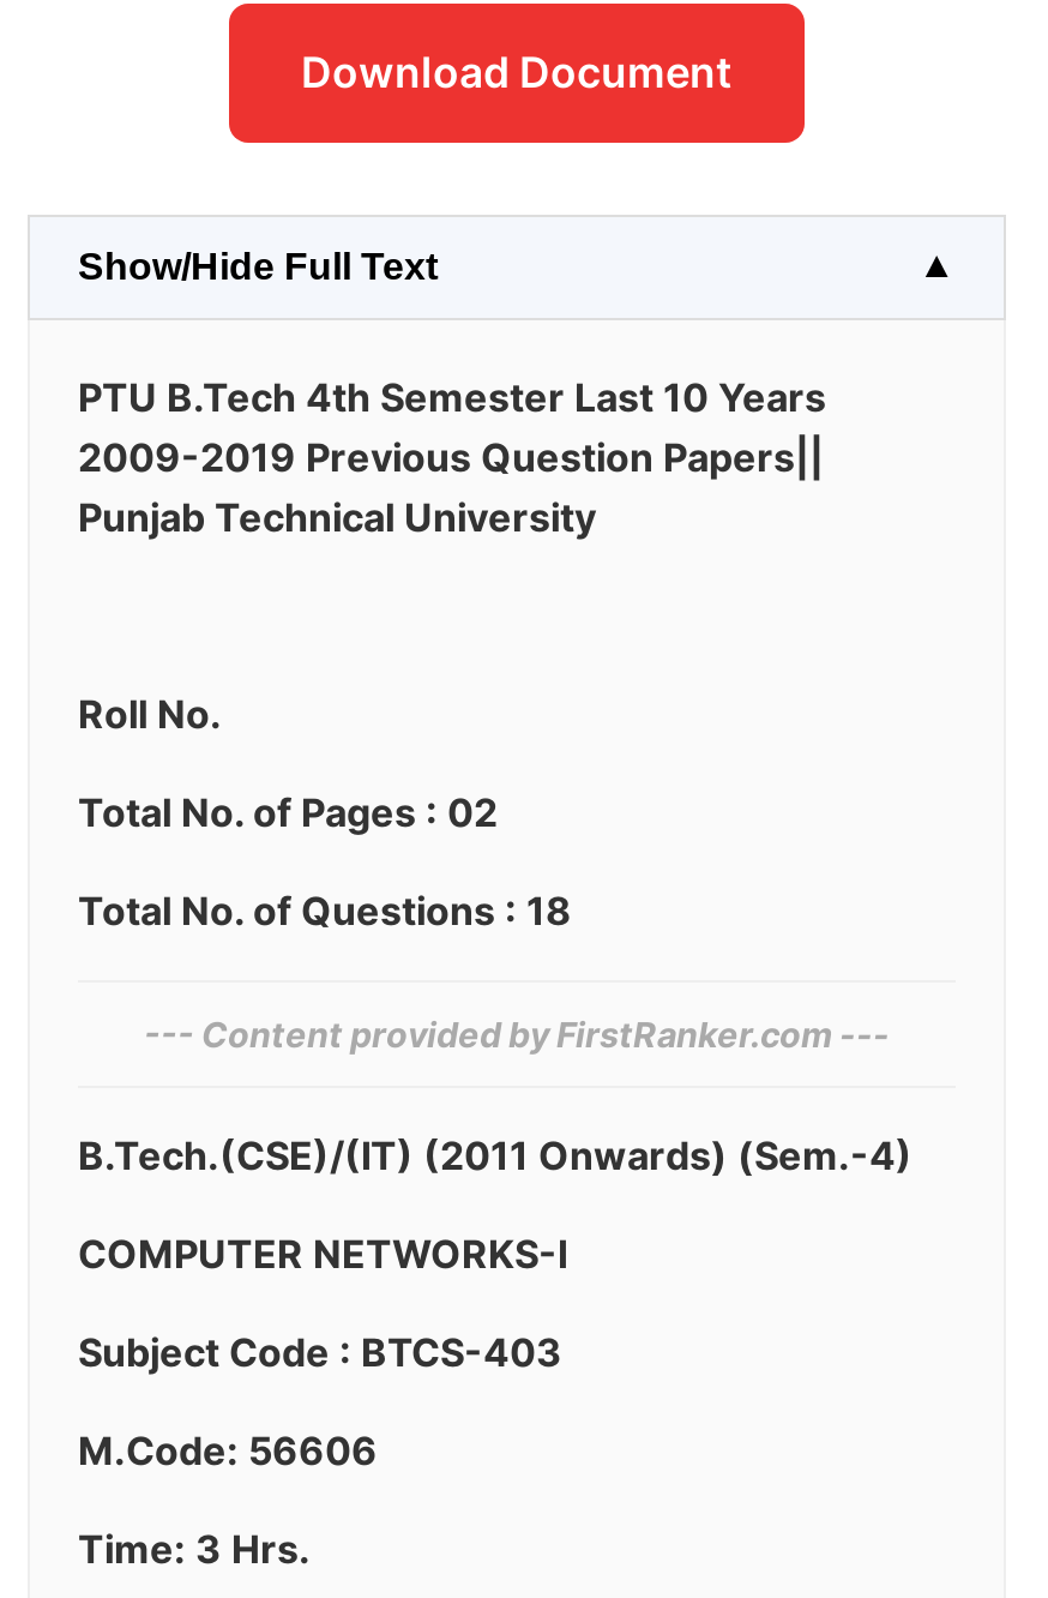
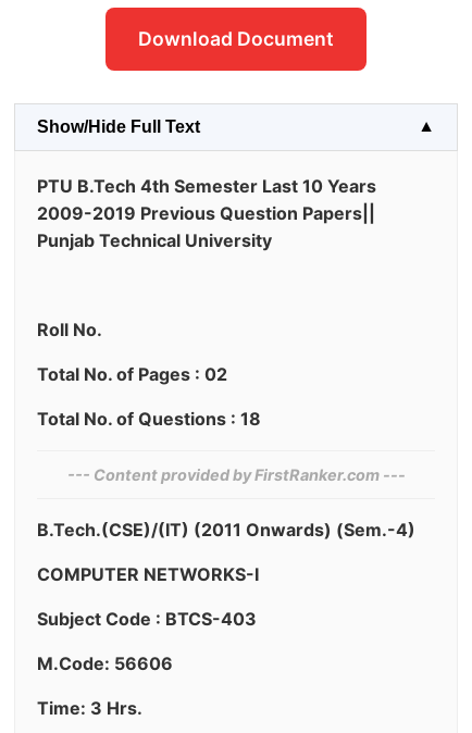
- --- Content provided by‌ FirstRanker.com ---
+ --- Content provided by‍ FirstRanker.com ---
